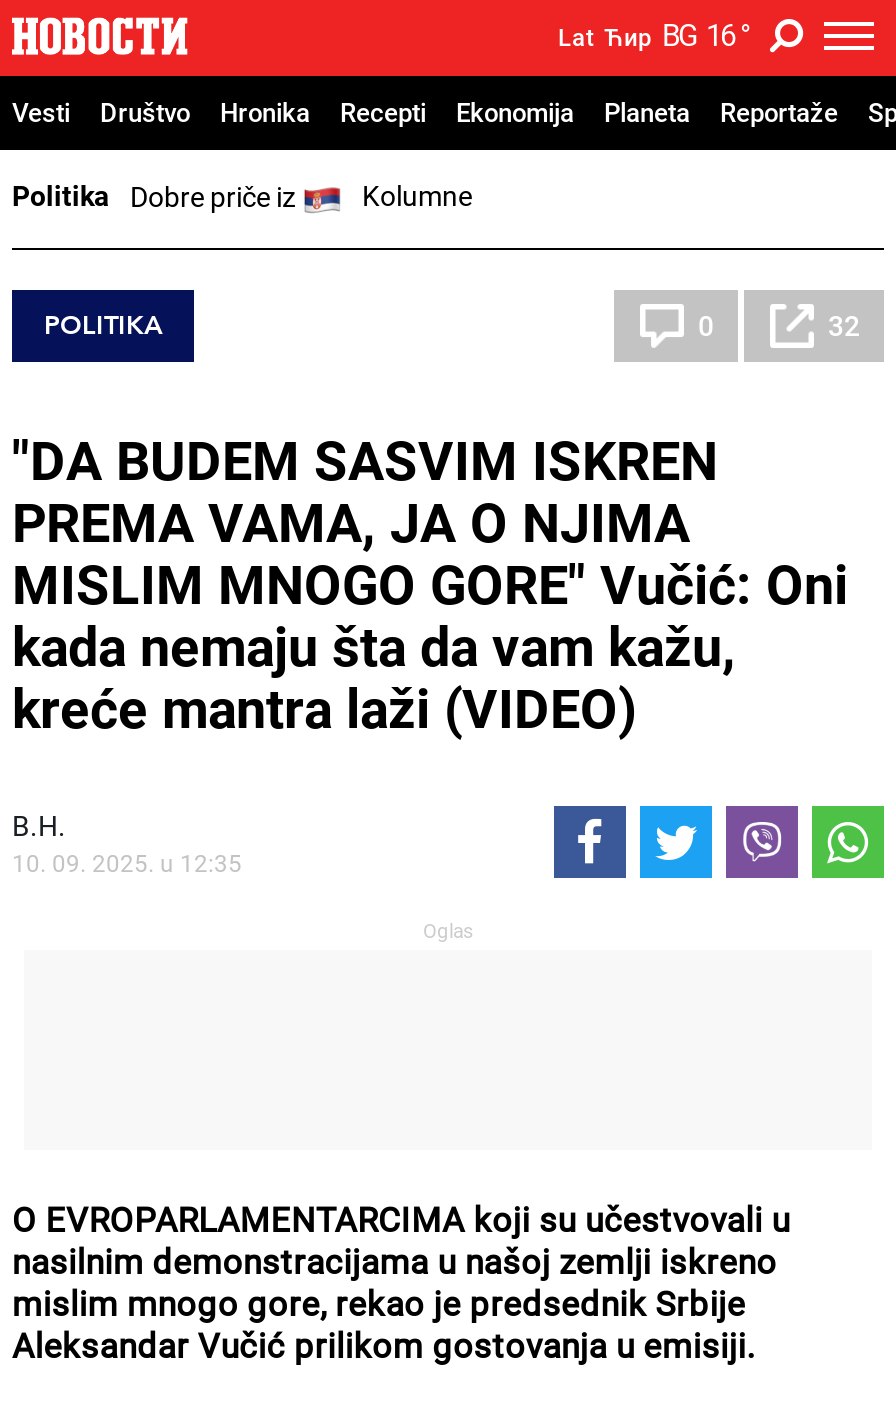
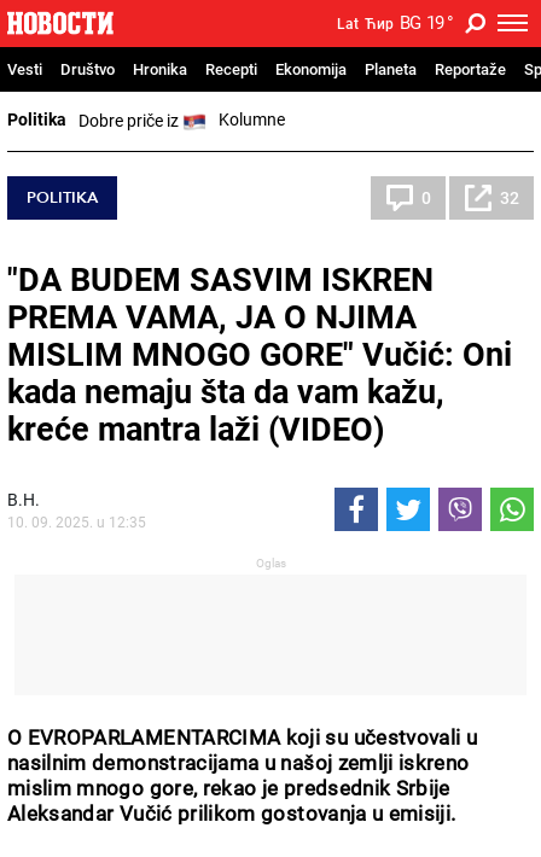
- Lat Ћир BG 16°
+ Lat Ћир BG 19°
